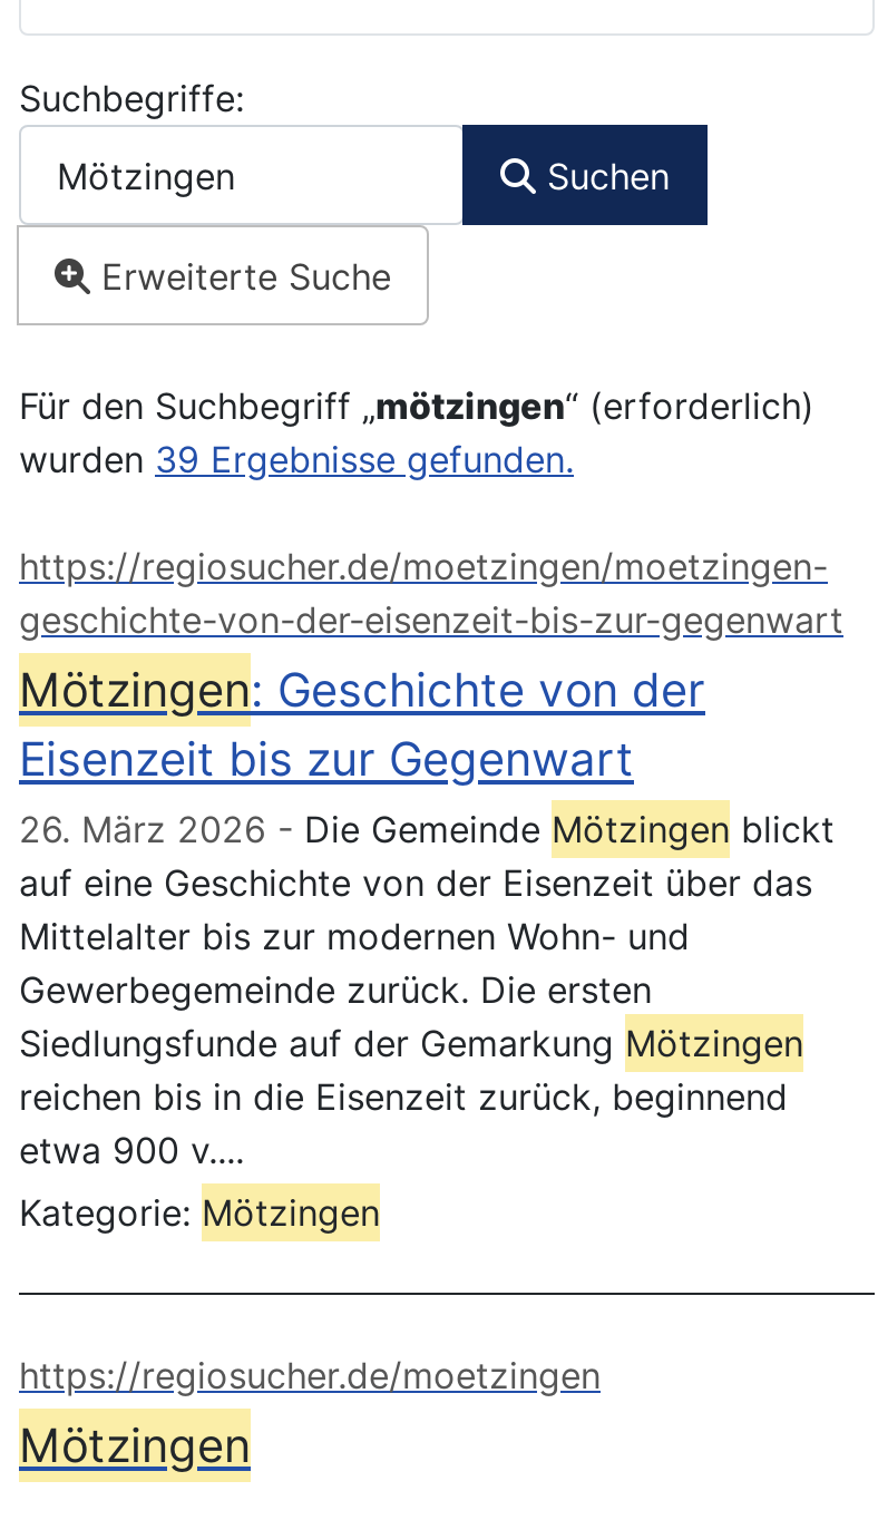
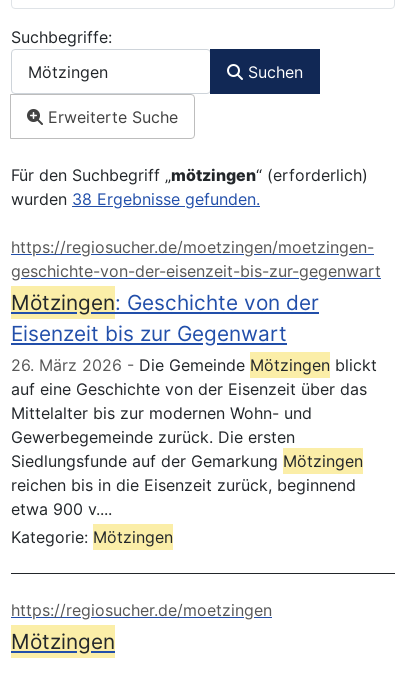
- wurden 39 Ergebnisse gefunden.
+ wurden 38 Ergebnisse gefunden.
